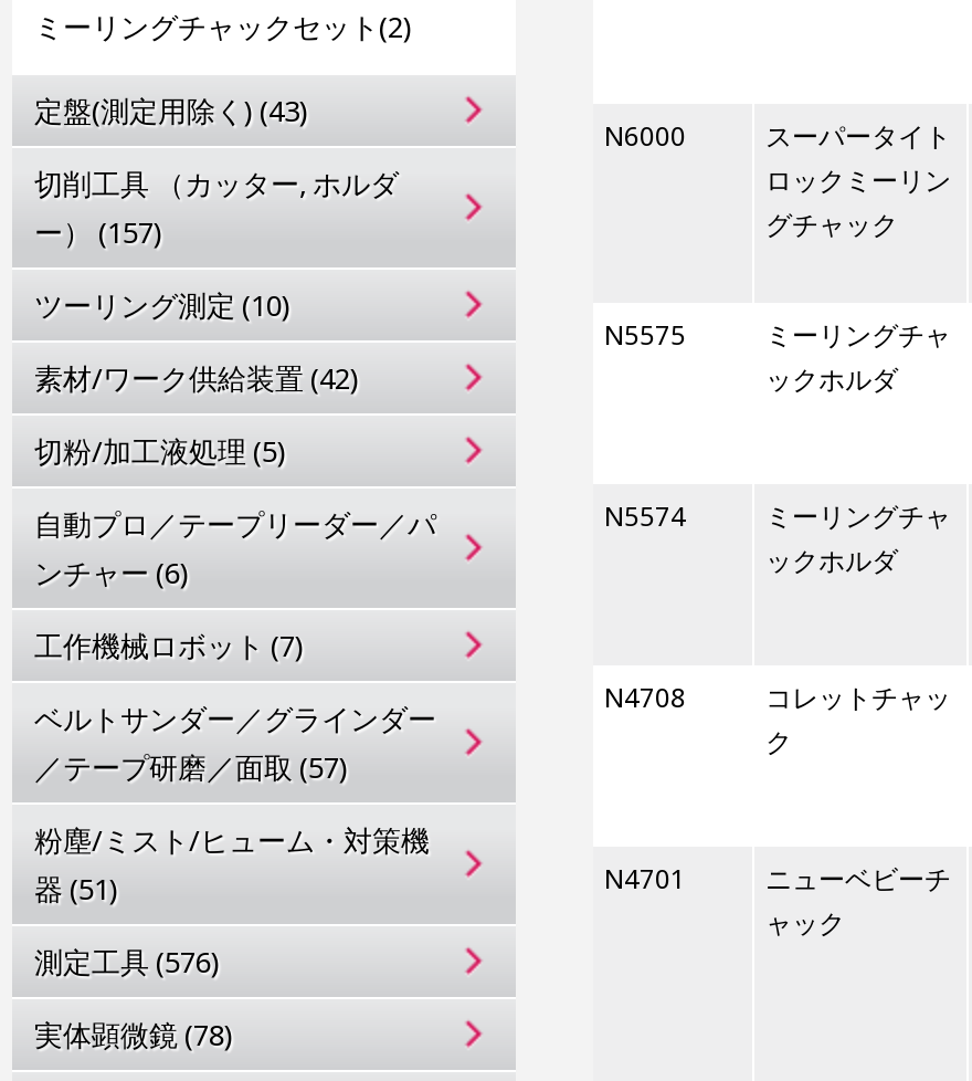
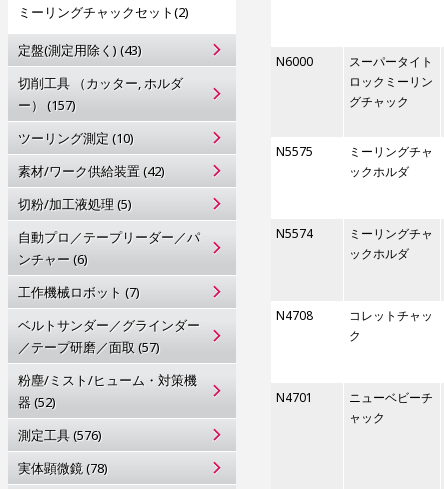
- 器 (51)
+ 器 (52)
